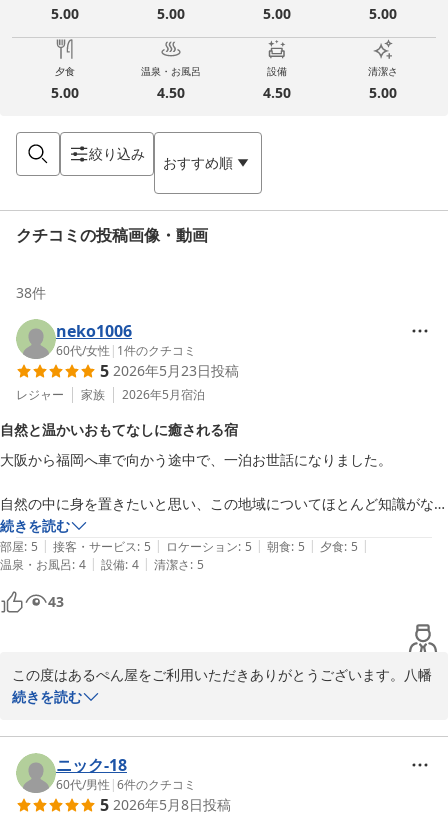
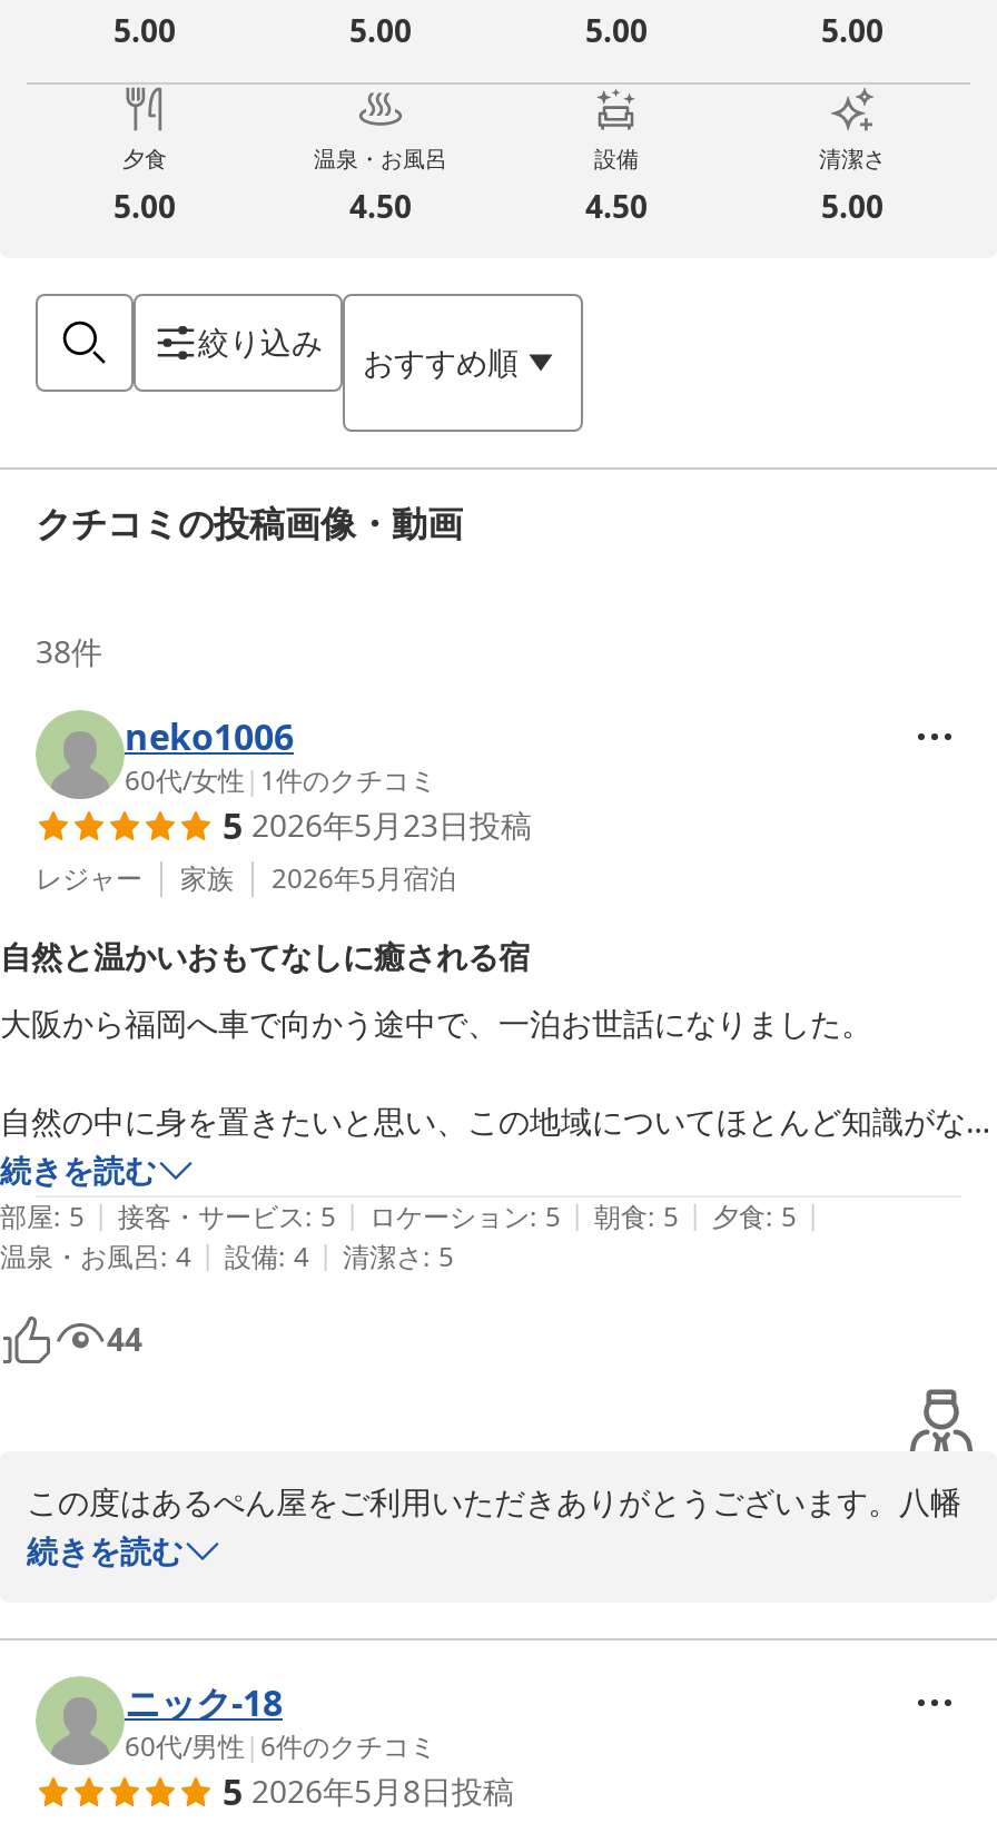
- 43
+ 44
